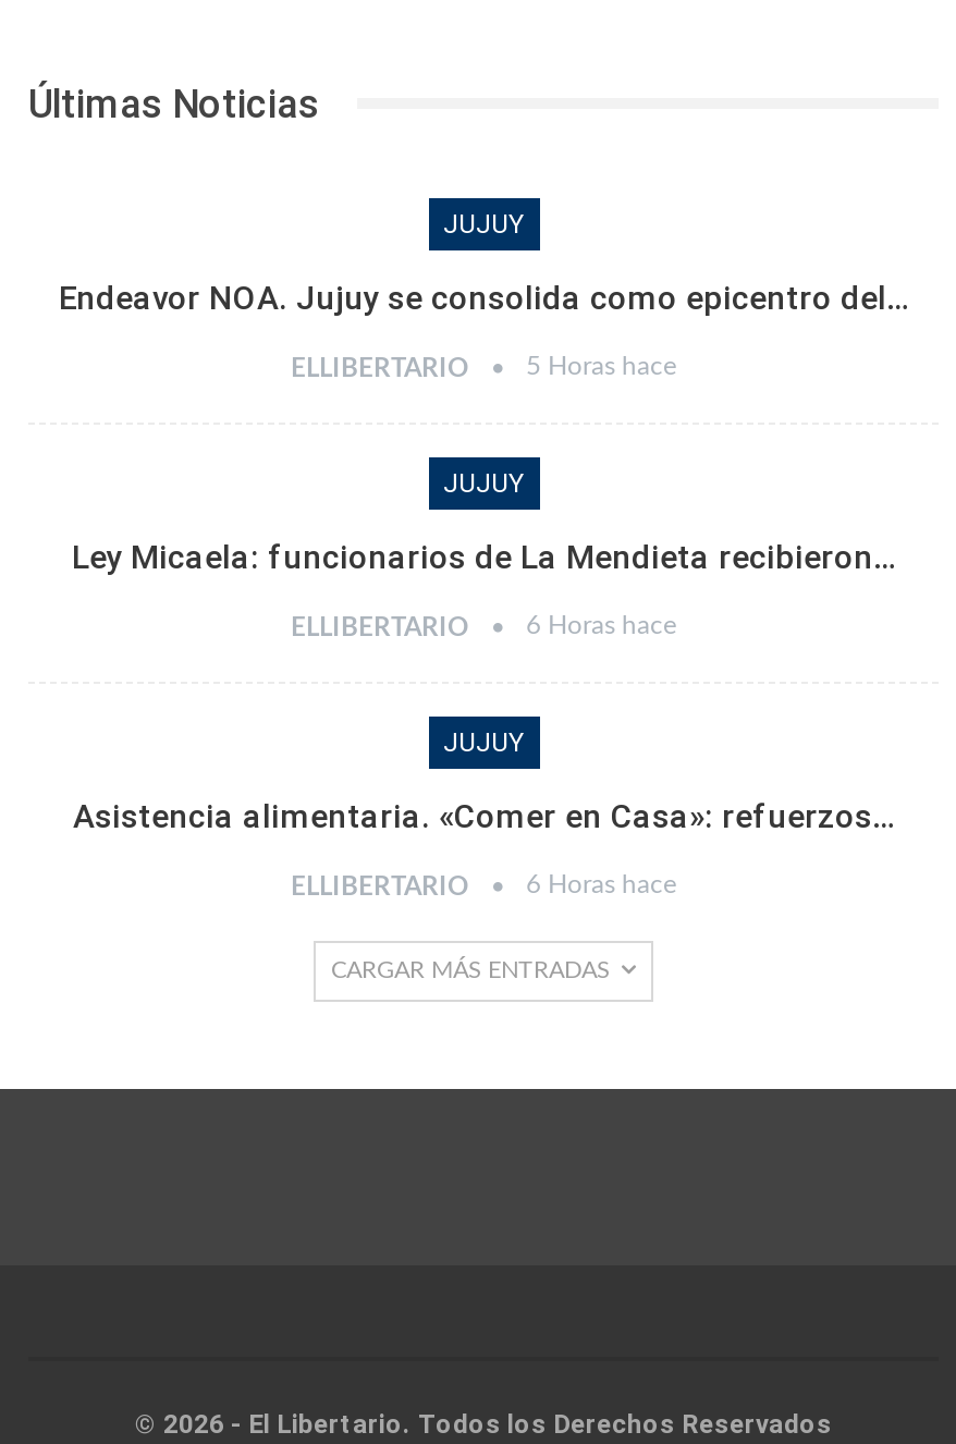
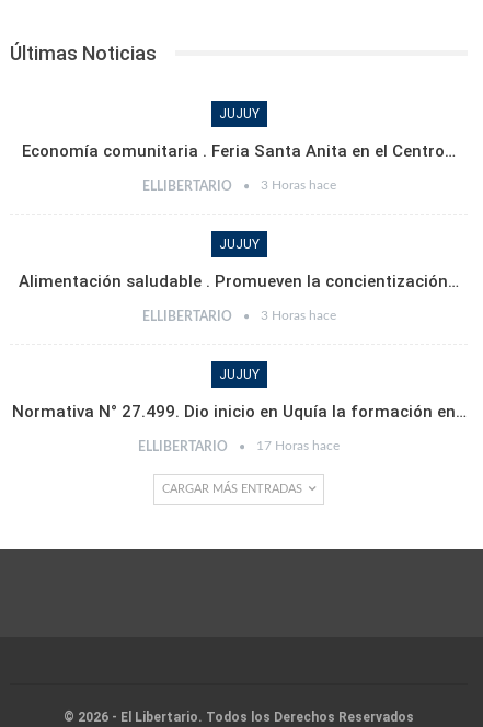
- Endeavor NOA. Jujuy se consolida como epicentro del…
+ Economía comunitaria . Feria Santa Anita en el Centro…

- ELLIBERTARIO 5 Horas hace
+ ELLIBERTARIO 3 Horas hace

- Ley Micaela: funcionarios de La Mendieta recibieron…
+ Alimentación saludable . Promueven la concientización…

- ELLIBERTARIO 6 Horas hace
+ ELLIBERTARIO 3 Horas hace

- Asistencia alimentaria. «Comer en Casa»: refuerzos…
+ Normativa N° 27.499. Dio inicio en Uquía la formación en…

- ELLIBERTARIO 6 Horas hace
+ ELLIBERTARIO 17 Horas hace
